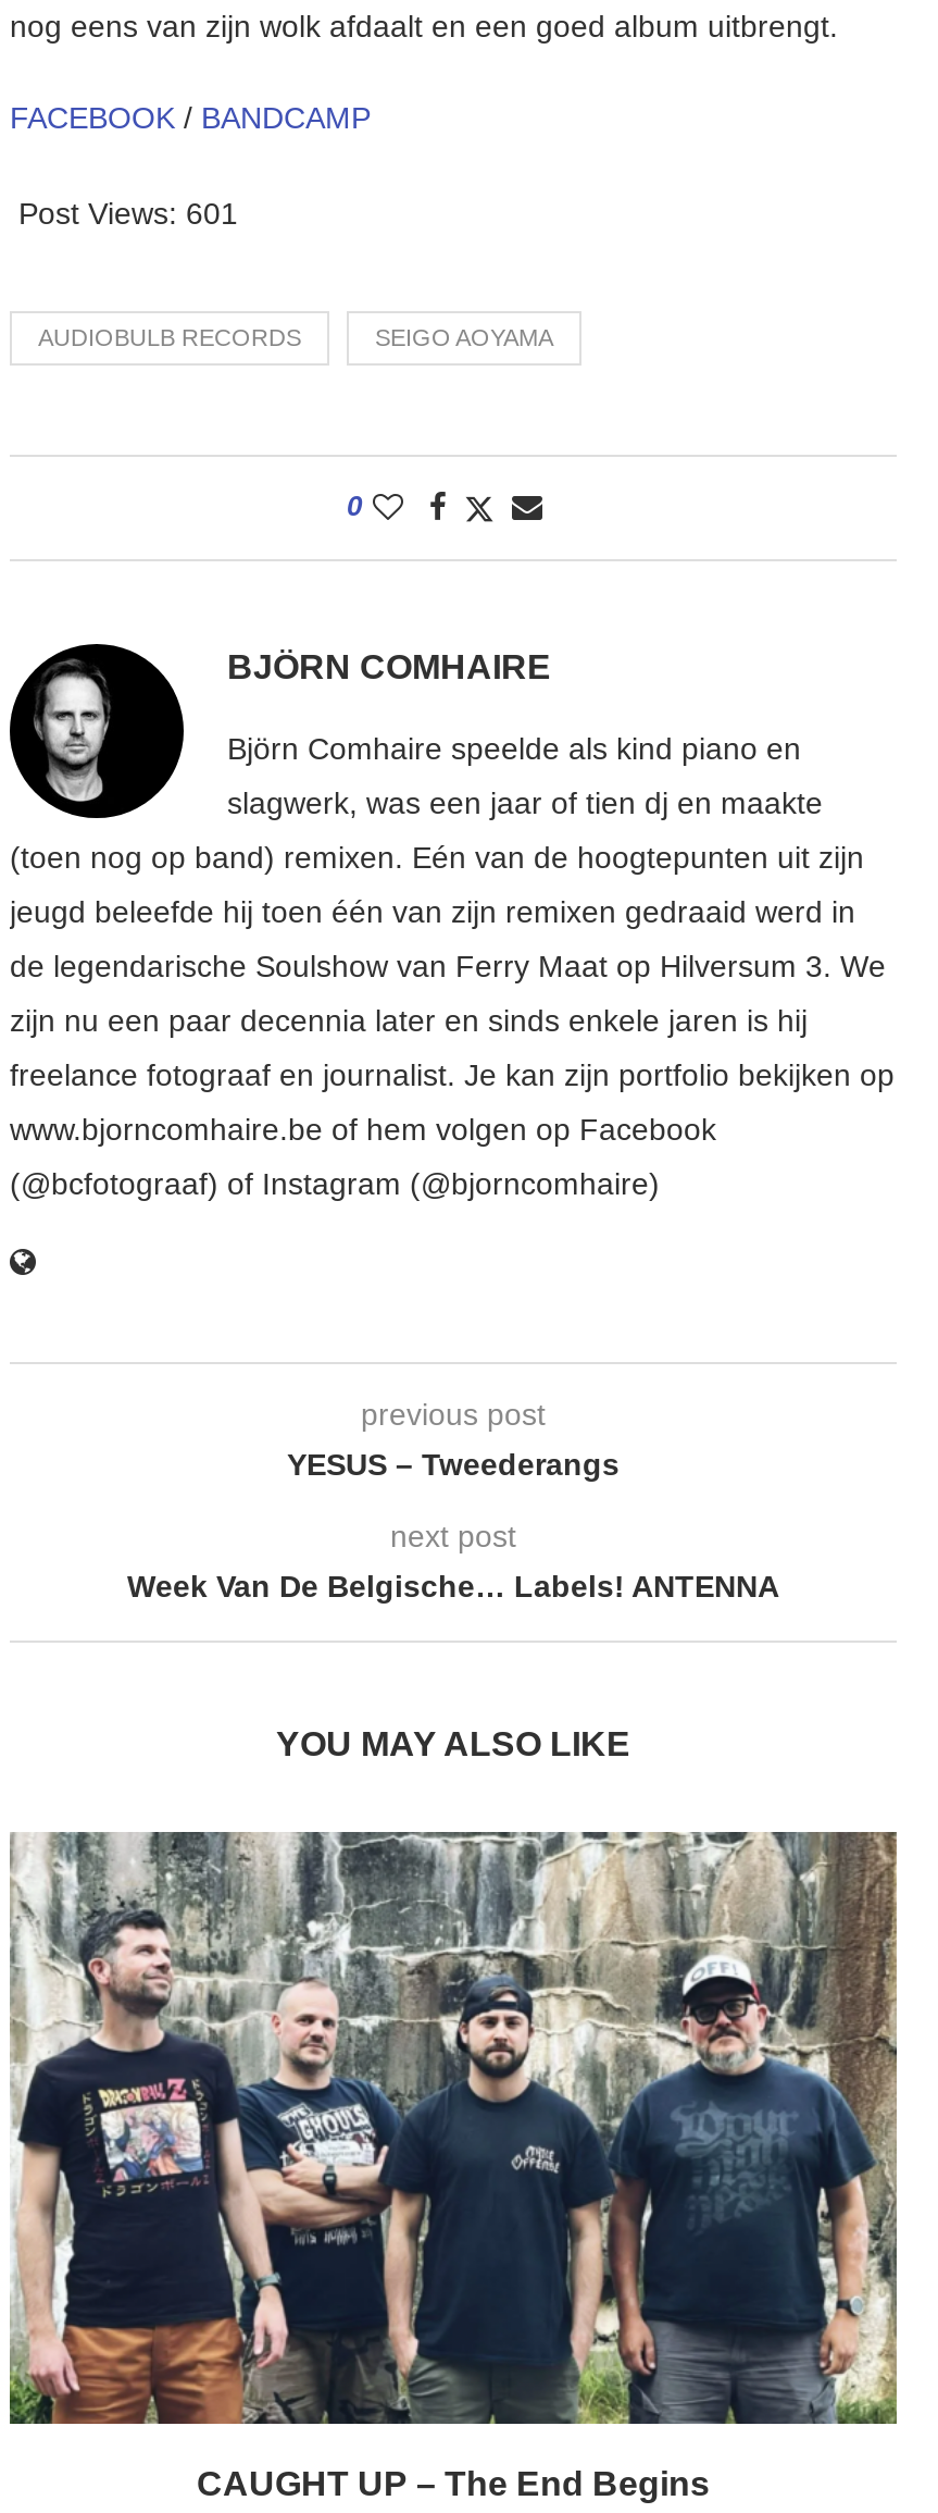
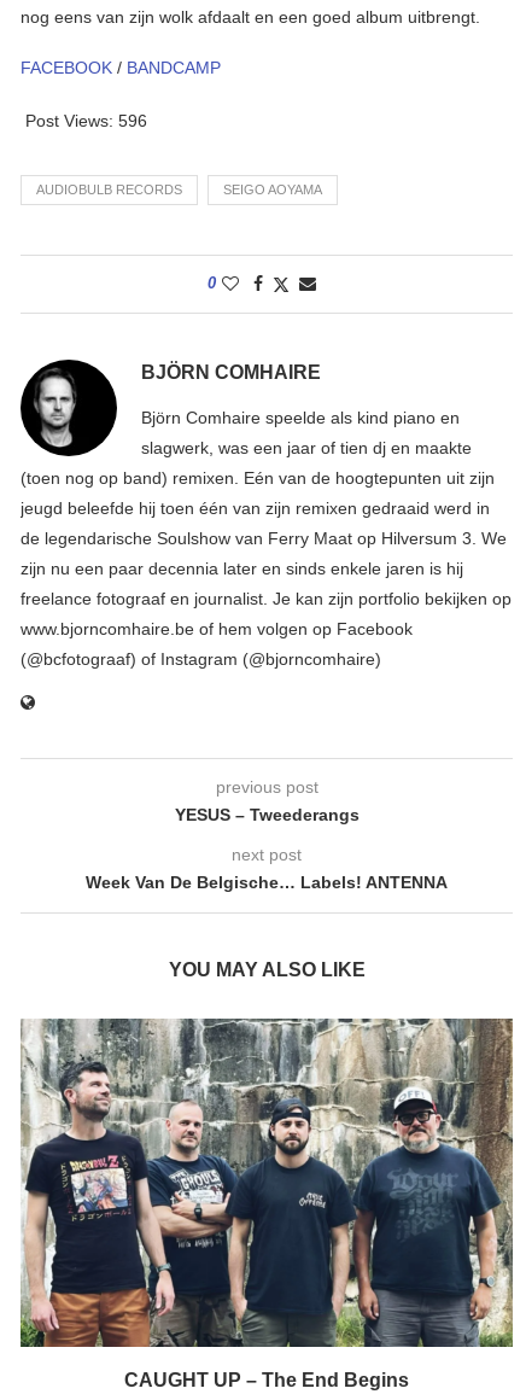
- Post Views: 601
+ Post Views: 596
